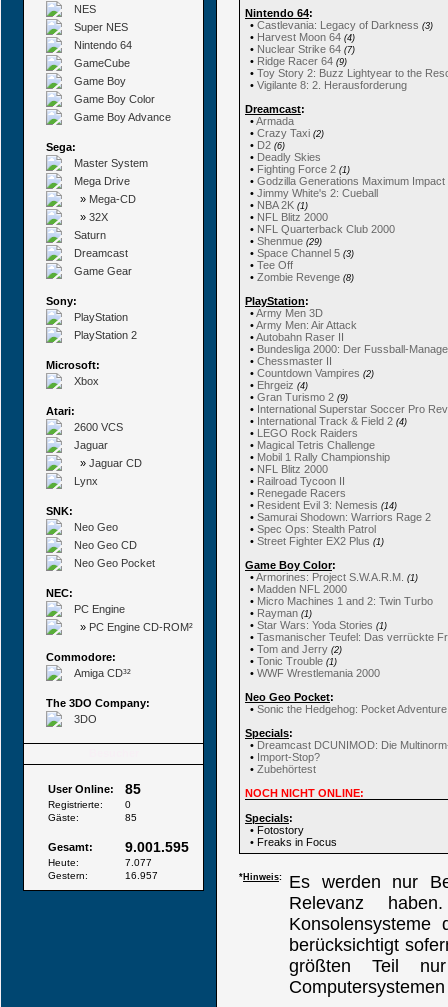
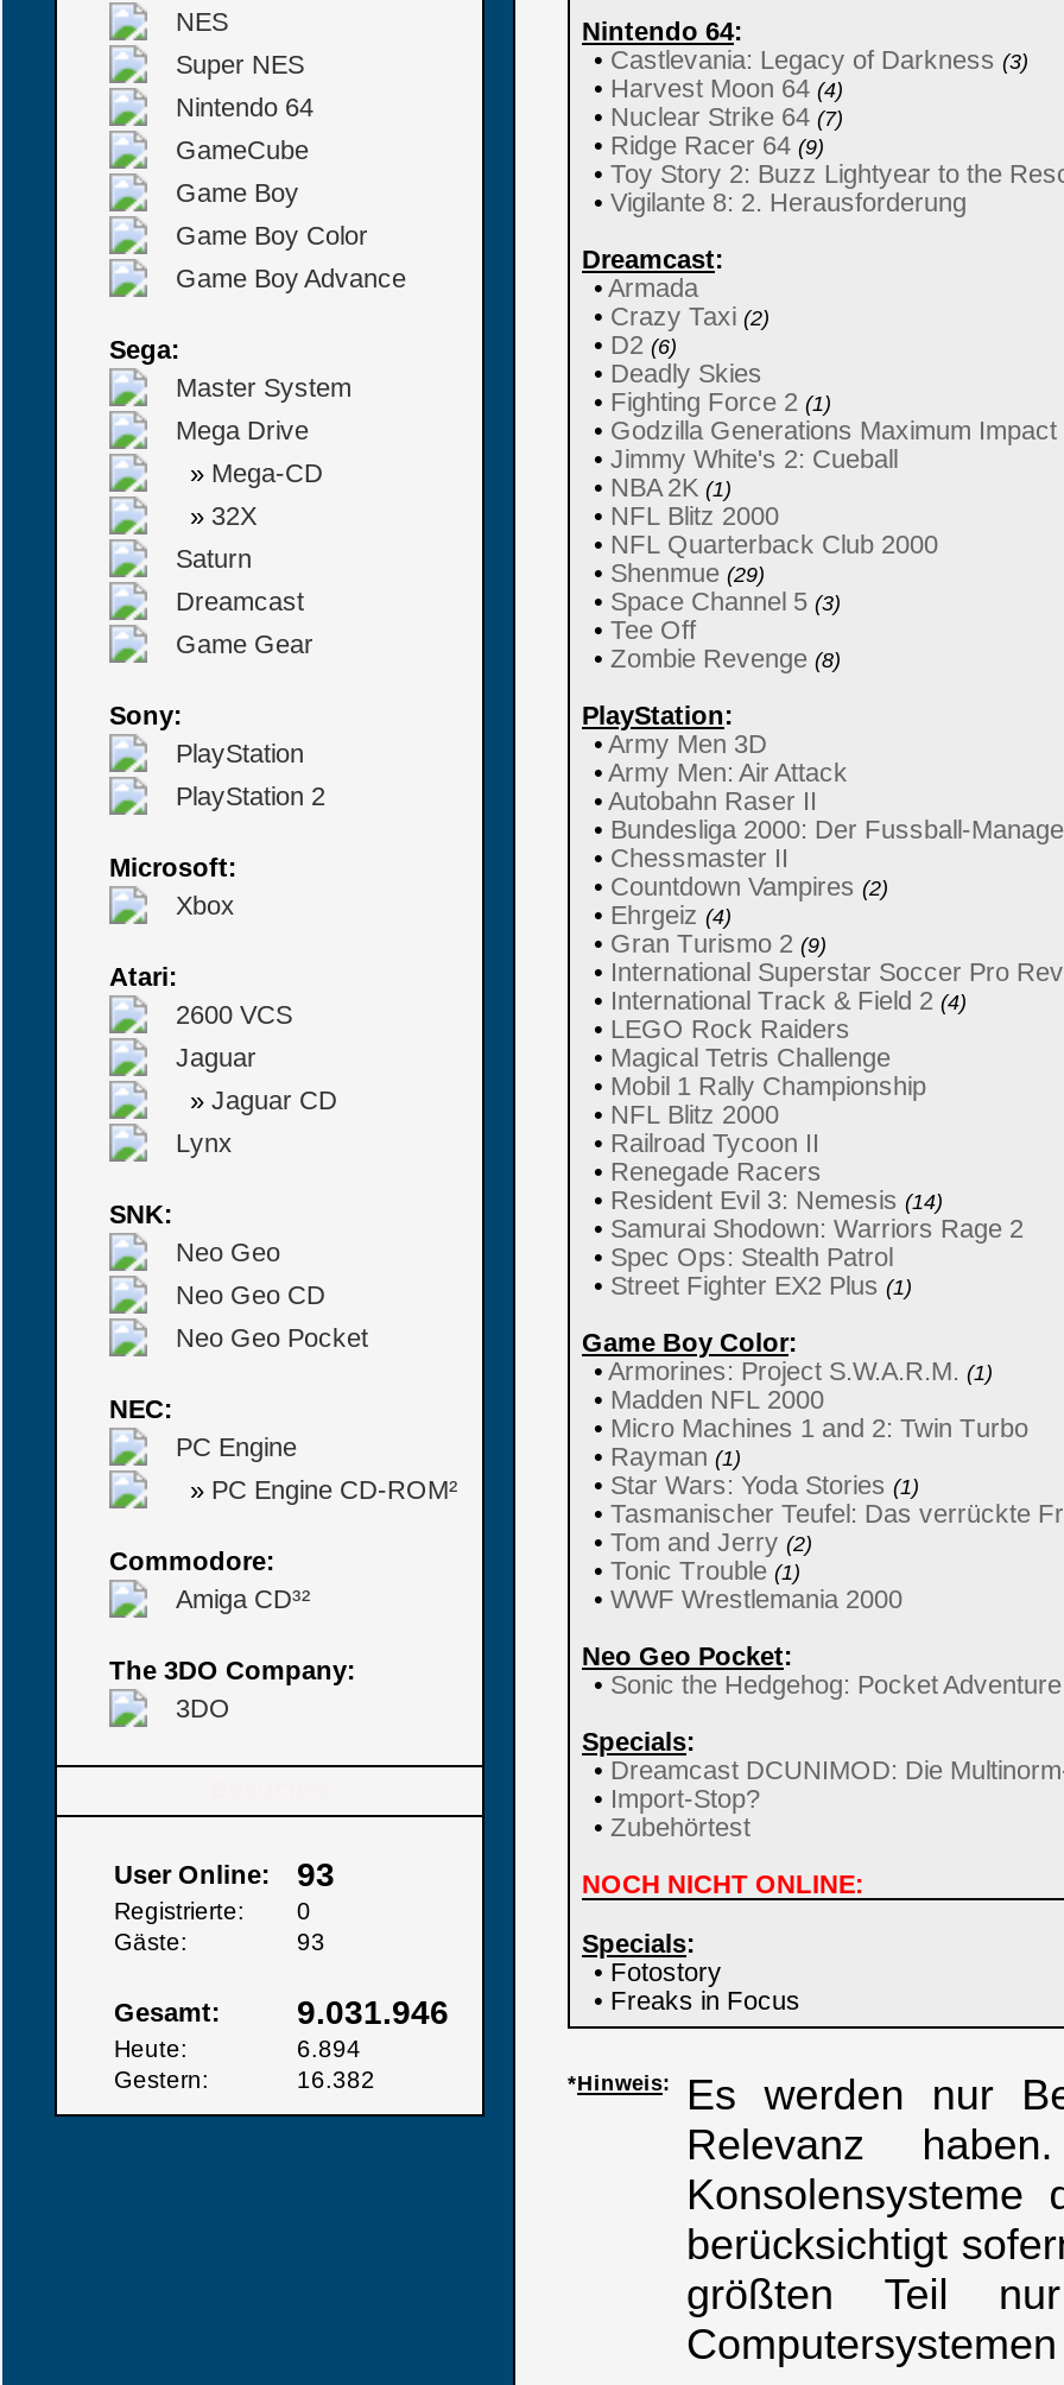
- User Online: 85
+ User Online: 93

- 85
+ 93

- 9.001.595
+ 9.031.946

- 7.077
+ 6.894

- 16.957
+ 16.382
